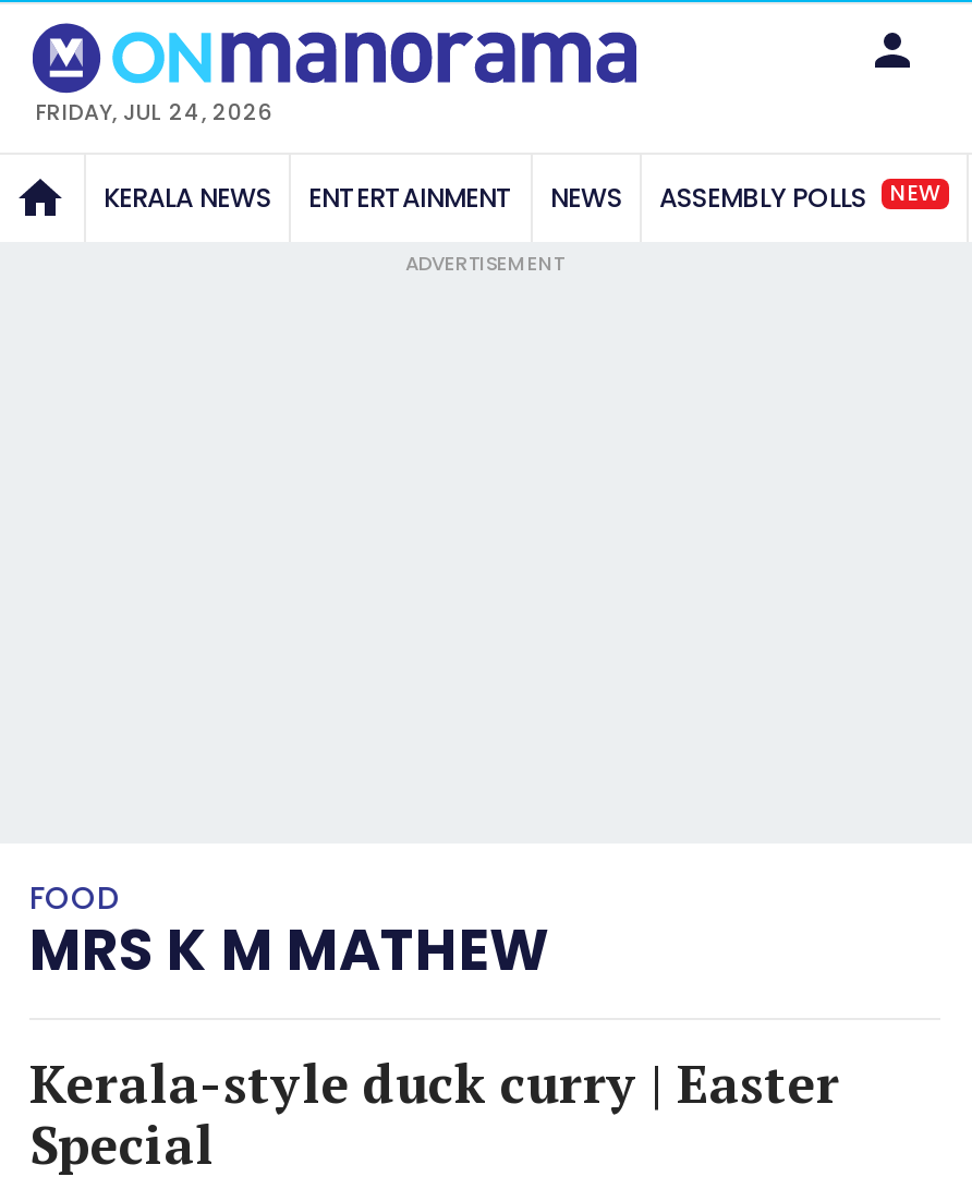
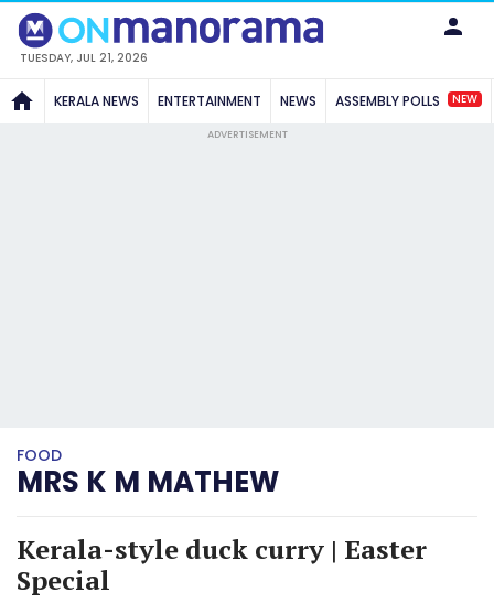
- FRIDAY, JUL 24, 2026
+ TUESDAY, JUL 21, 2026
